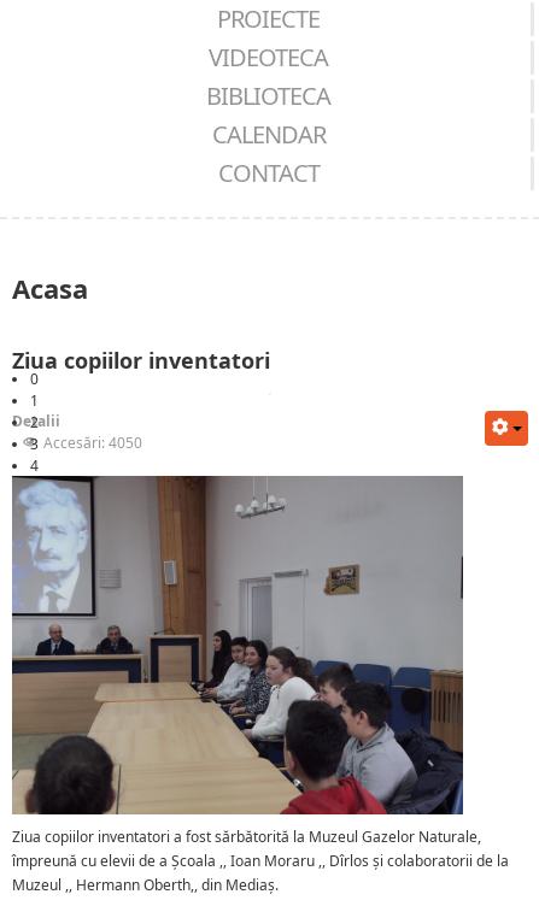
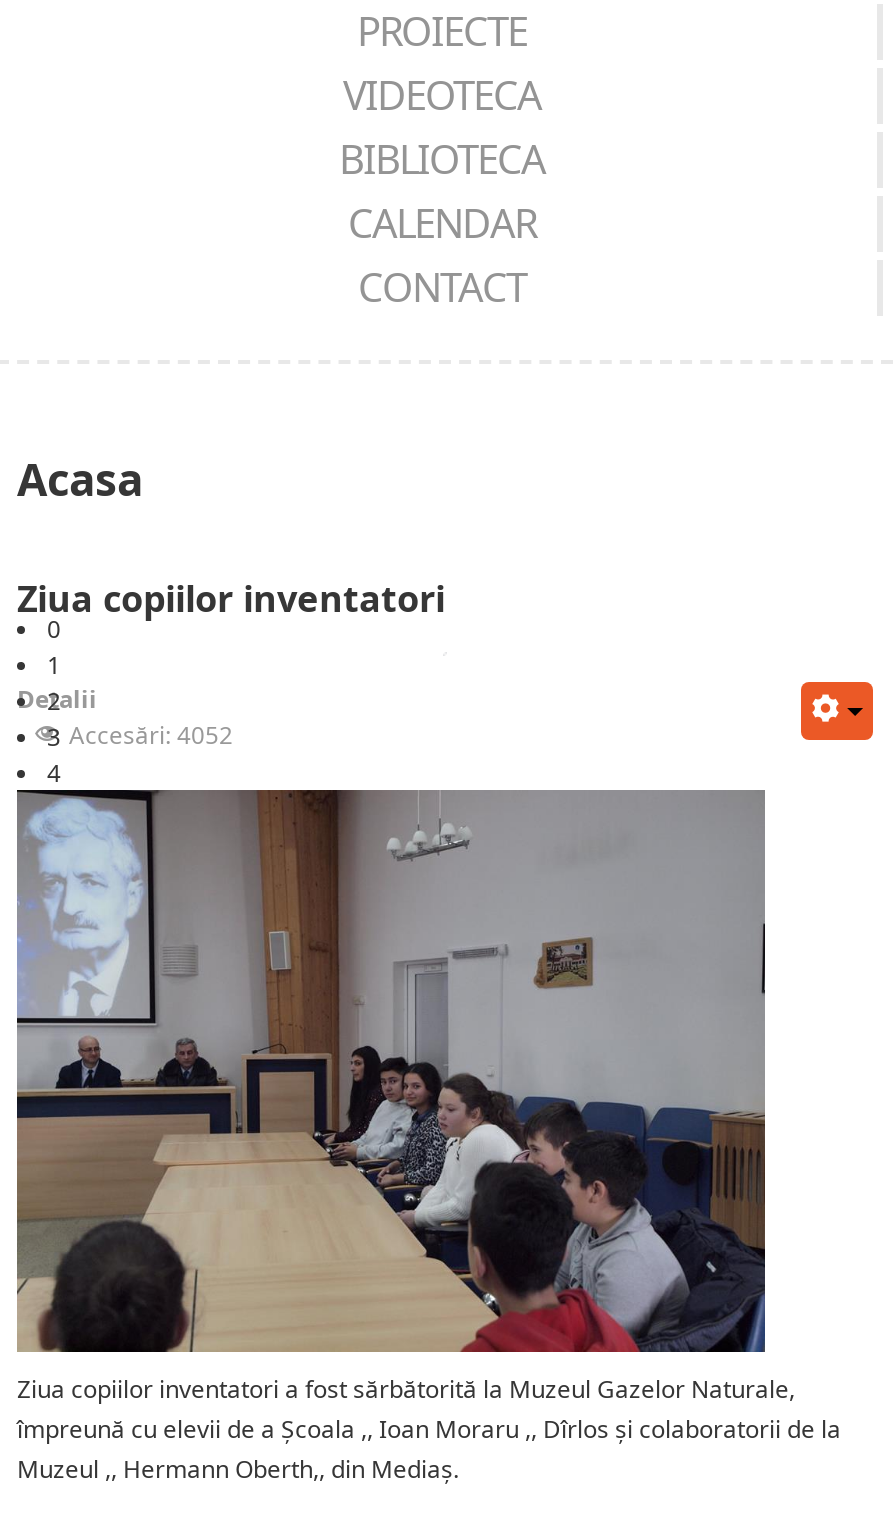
- 3 Accesări: 4050
+ 3 Accesări: 4052
